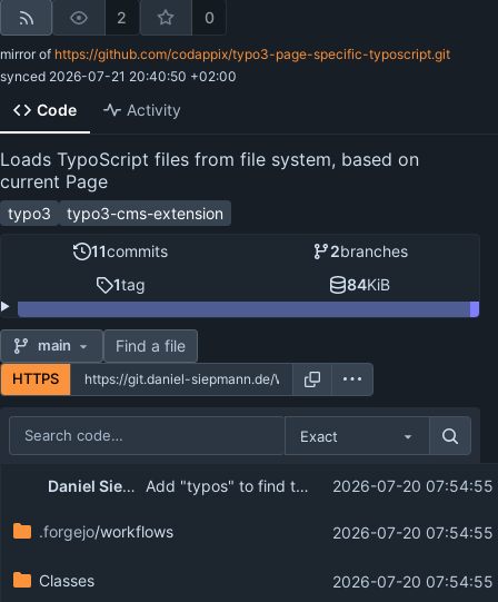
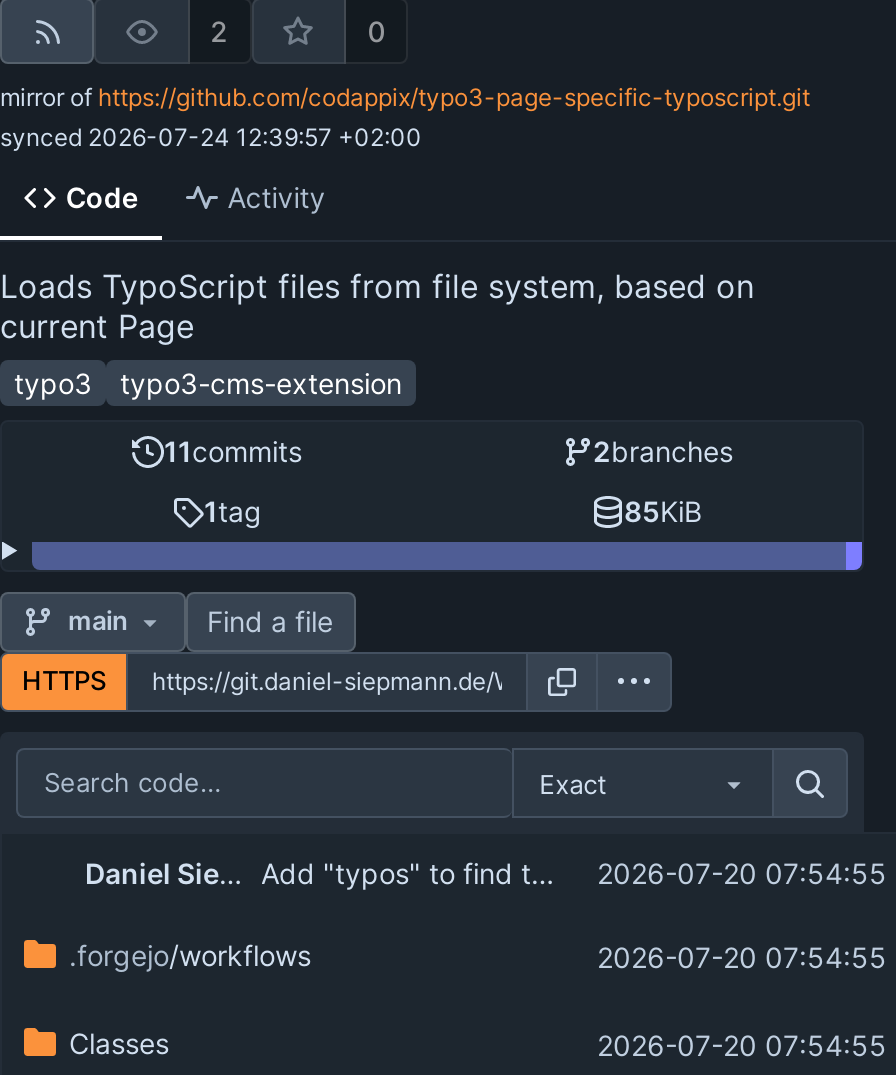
- synced 2026-07-21 20:40:50 +02:00
+ synced 2026-07-24 12:39:57 +02:00

- 84KiB
+ 85KiB
